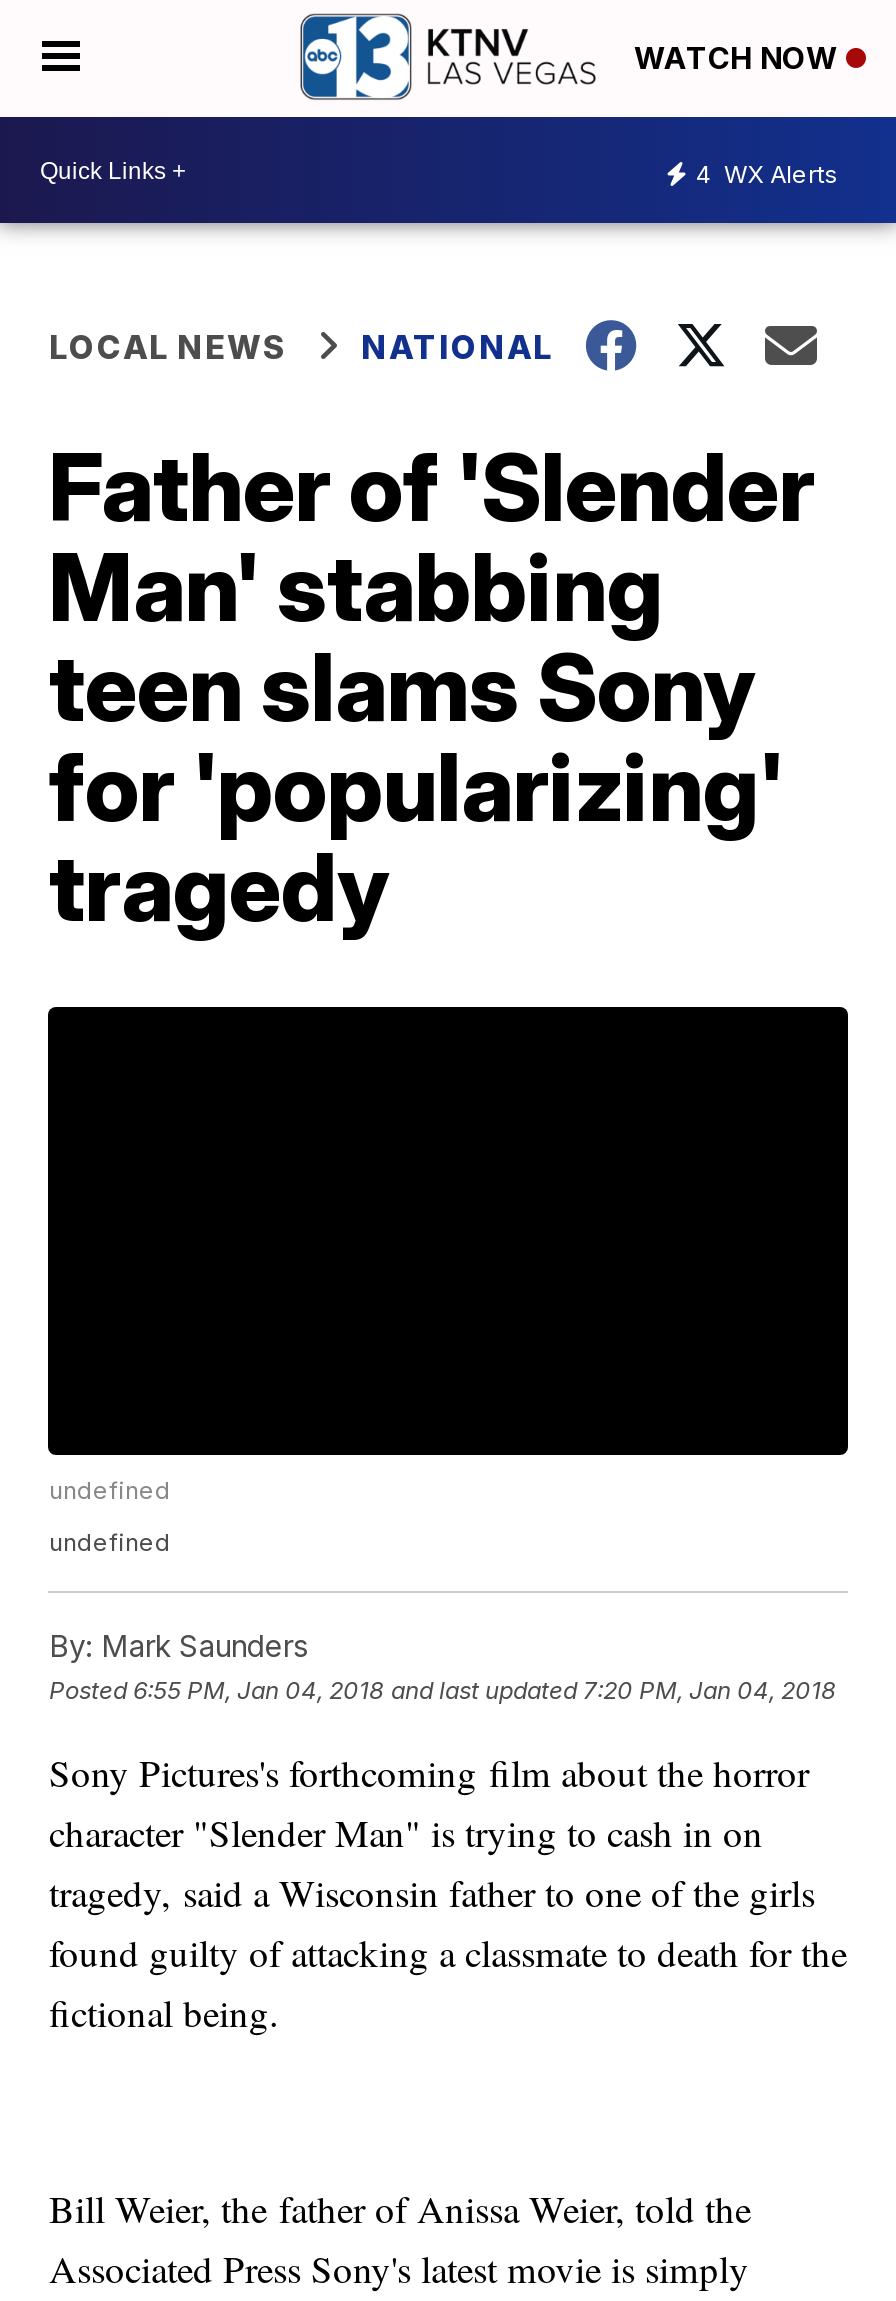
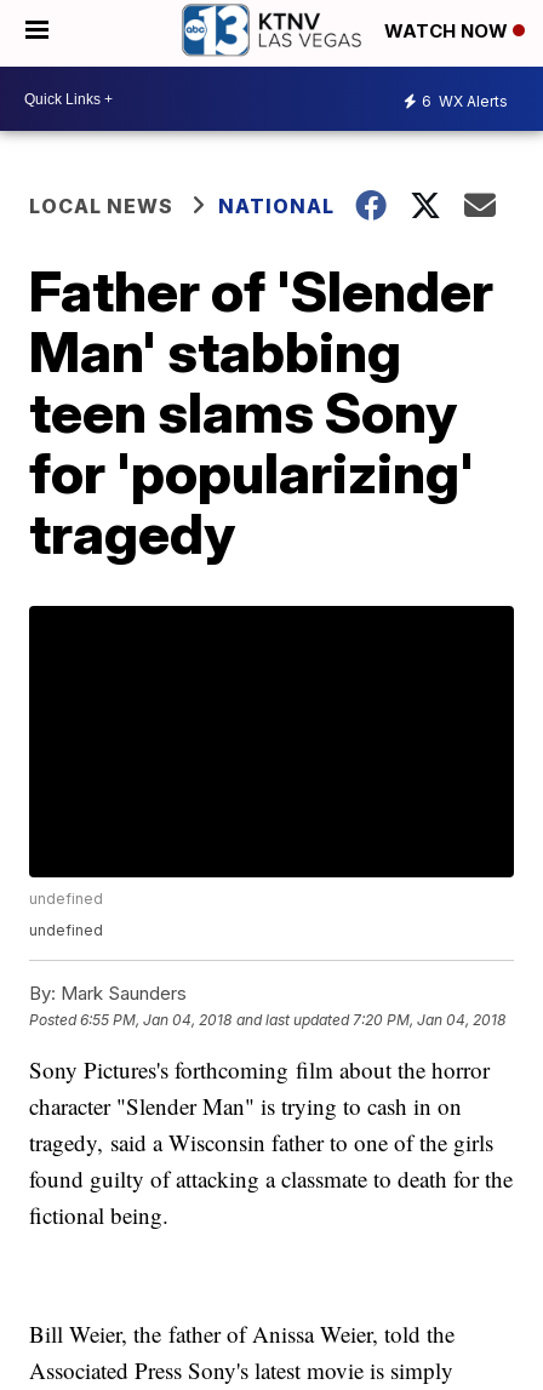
- 4 WX Alerts
+ 6 WX Alerts
